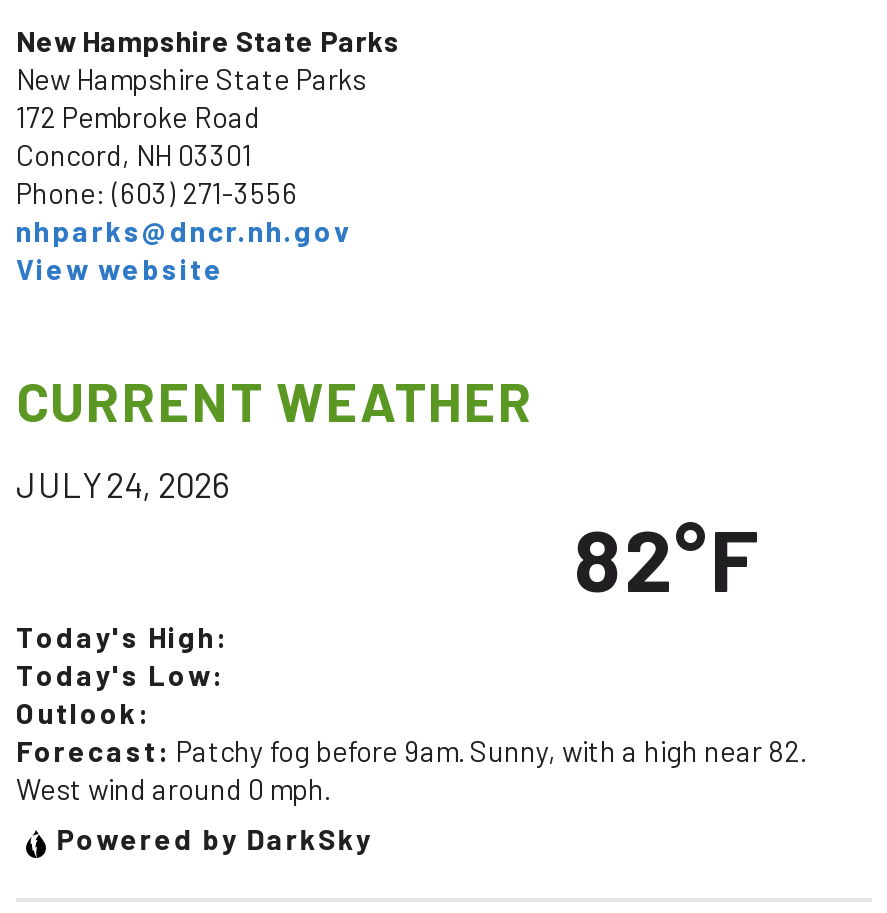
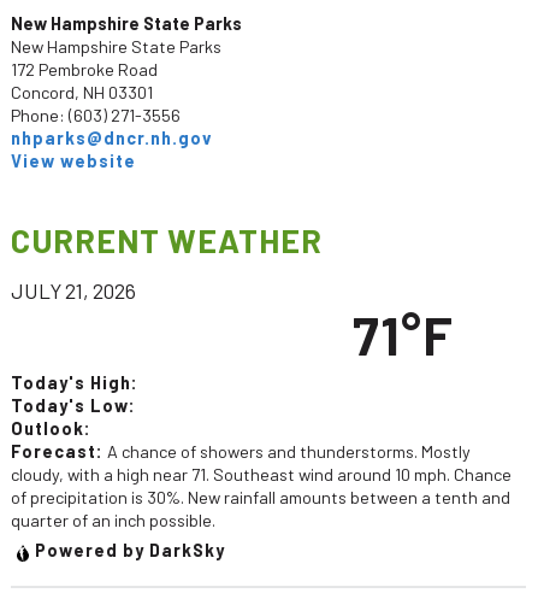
- JULY 24, 2026
- 82°F
+ JULY 21, 2026
+ 71°F

- Forecast: Patchy fog before 9am. Sunny, with a high near 82.
- West wind around 0 mph.
+ Forecast: A chance of showers and thunderstorms. Mostly
+ cloudy, with a high near 71. Southeast wind around 10 mph. Chance
+ of precipitation is 30%. New rainfall amounts between a tenth and
+ quarter of an inch possible.
